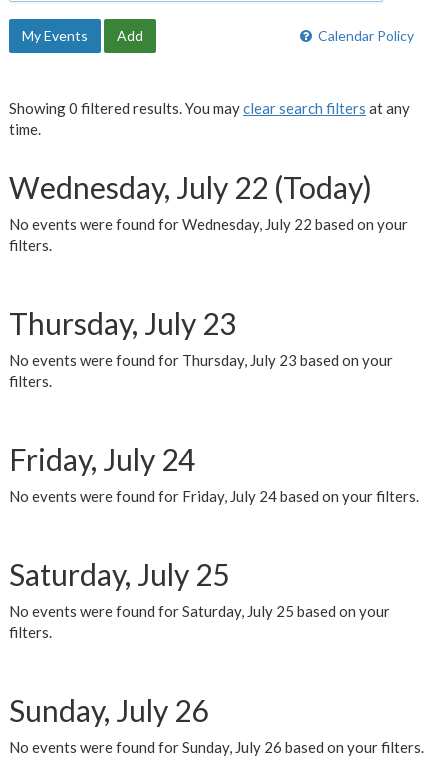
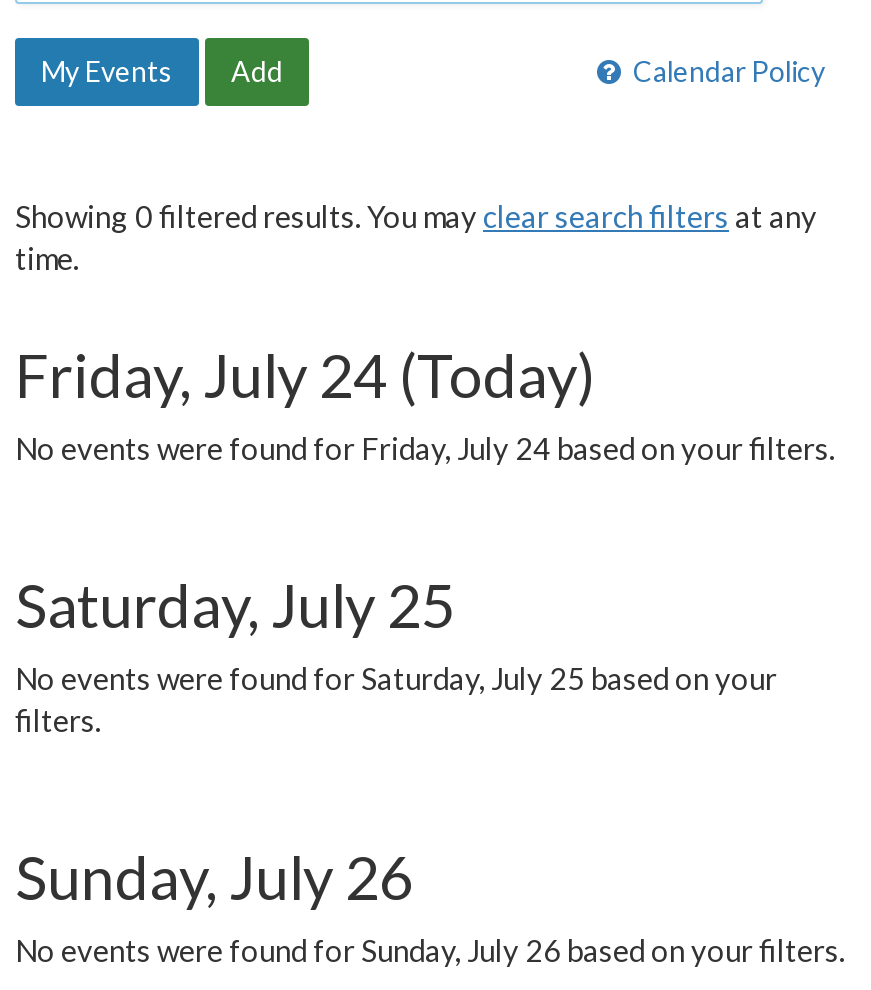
- Wednesday, July 22 (Today)
- No events were found for Wednesday, July 22 based on your
- filters.
- Thursday, July 23
- No events were found for Thursday, July 23 based on your
- filters.
- Friday, July 24
+ Friday, July 24 (Today)
